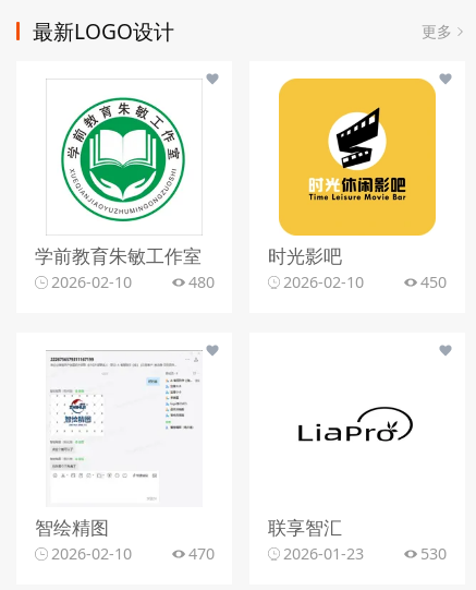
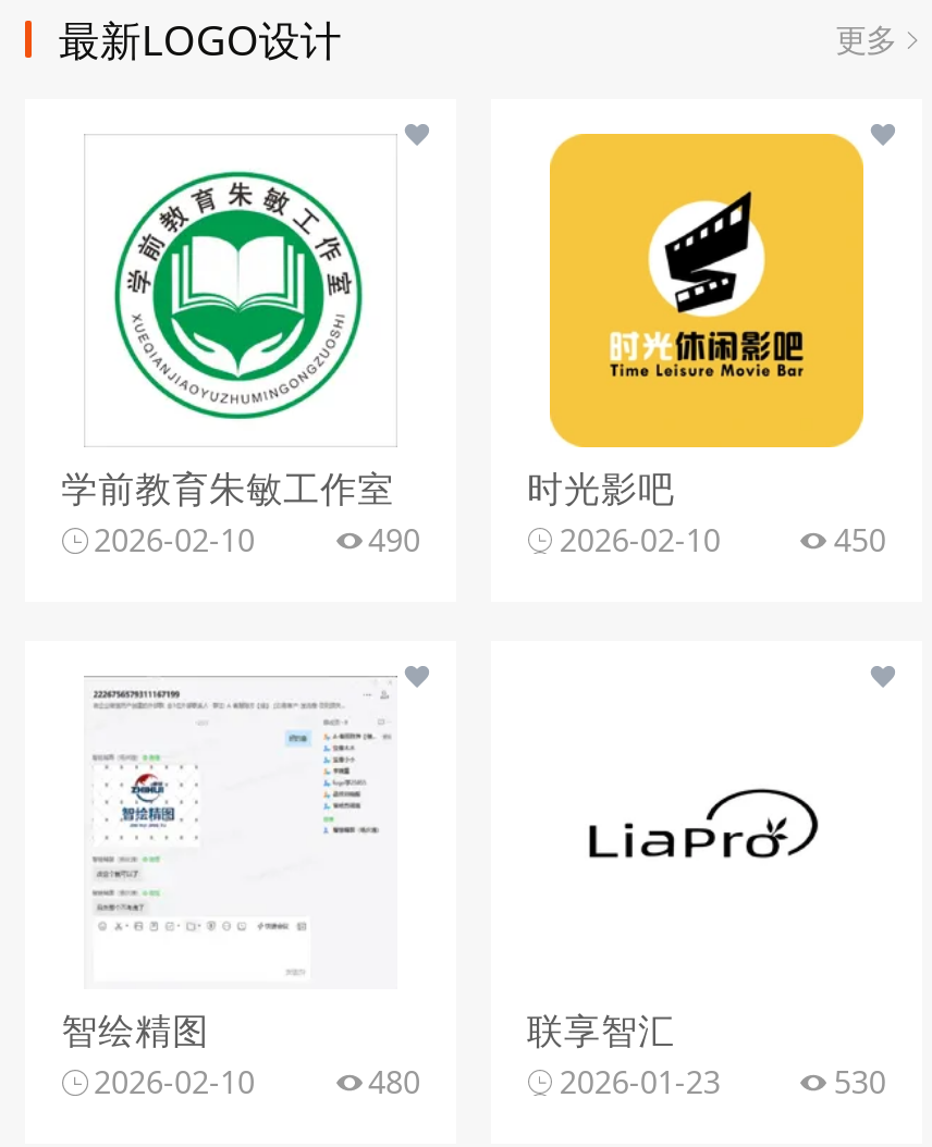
- 480
+ 490

- 470
+ 480
